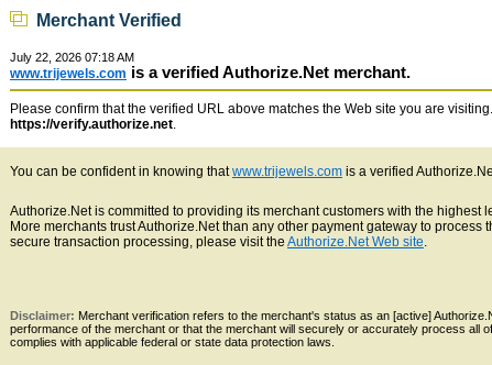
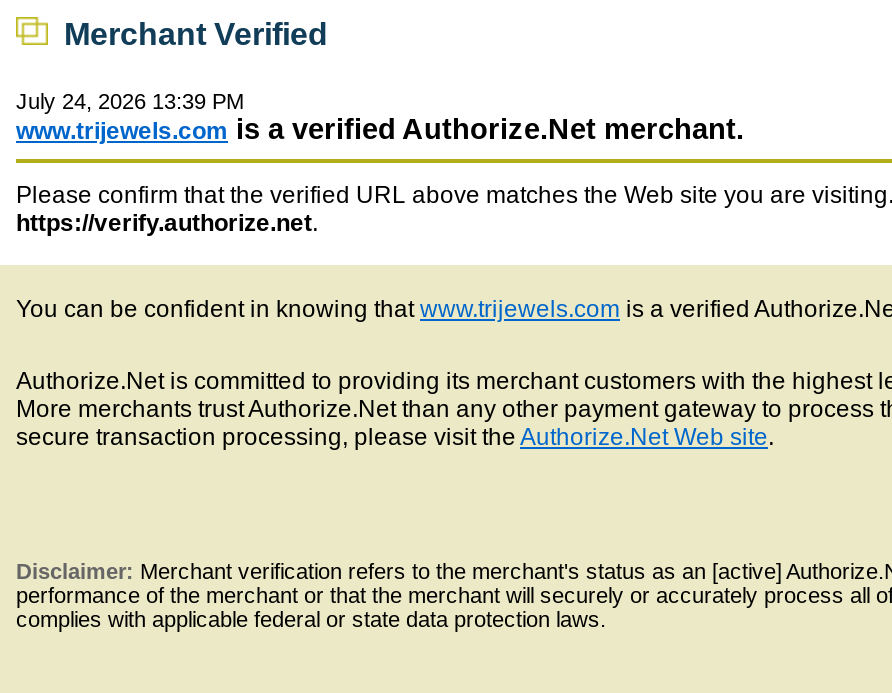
- July 22, 2026 07:18 AM
+ July 24, 2026 13:39 PM
